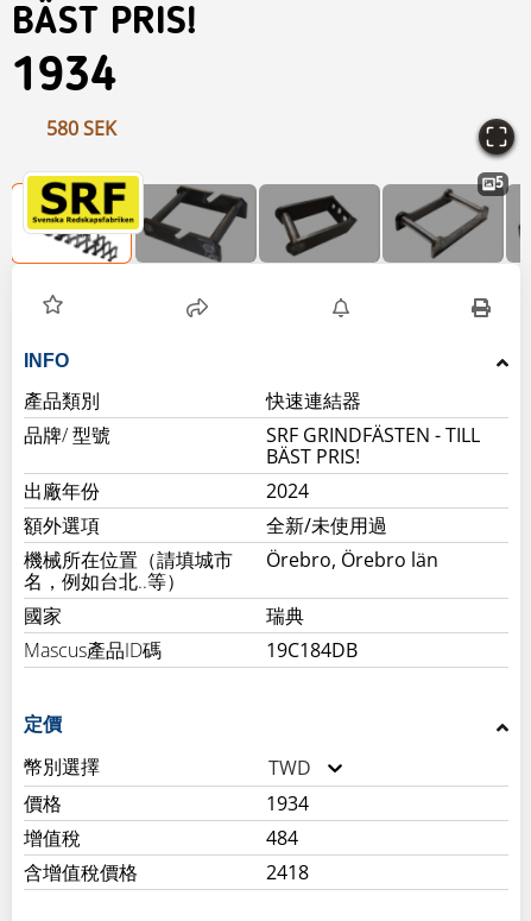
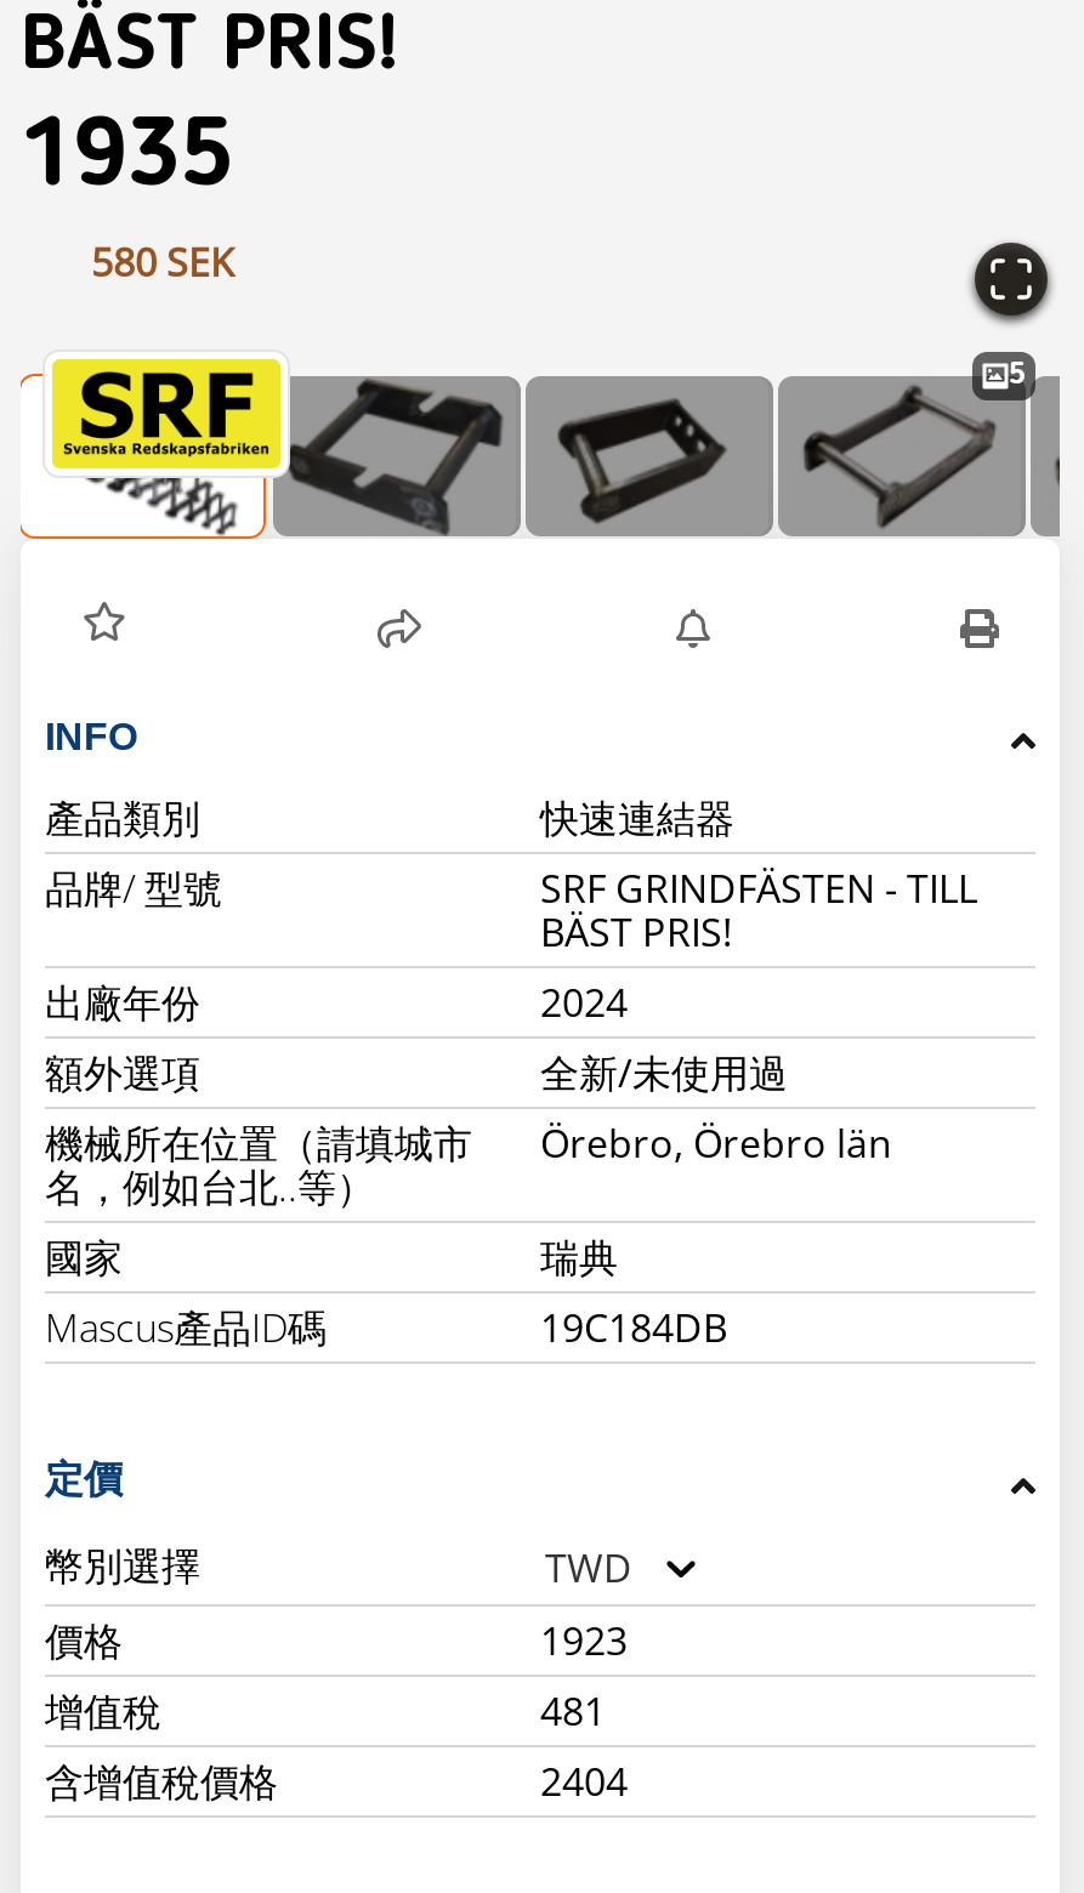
- 1934
+ 1935

- 1934
+ 1923

- 484
+ 481

- 2418
+ 2404
